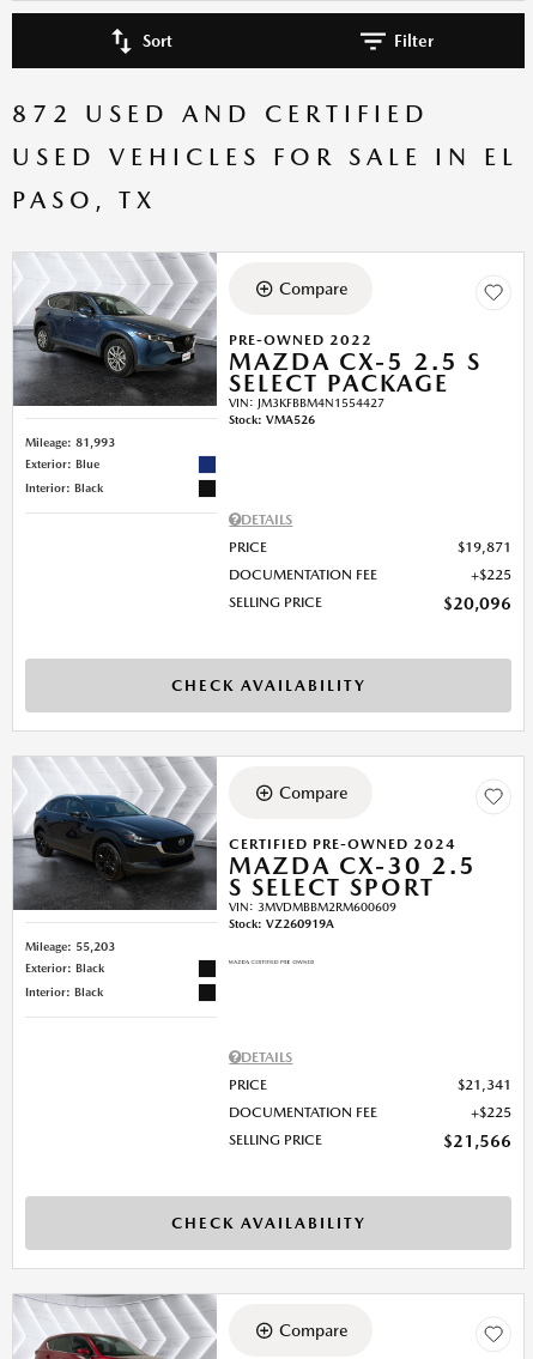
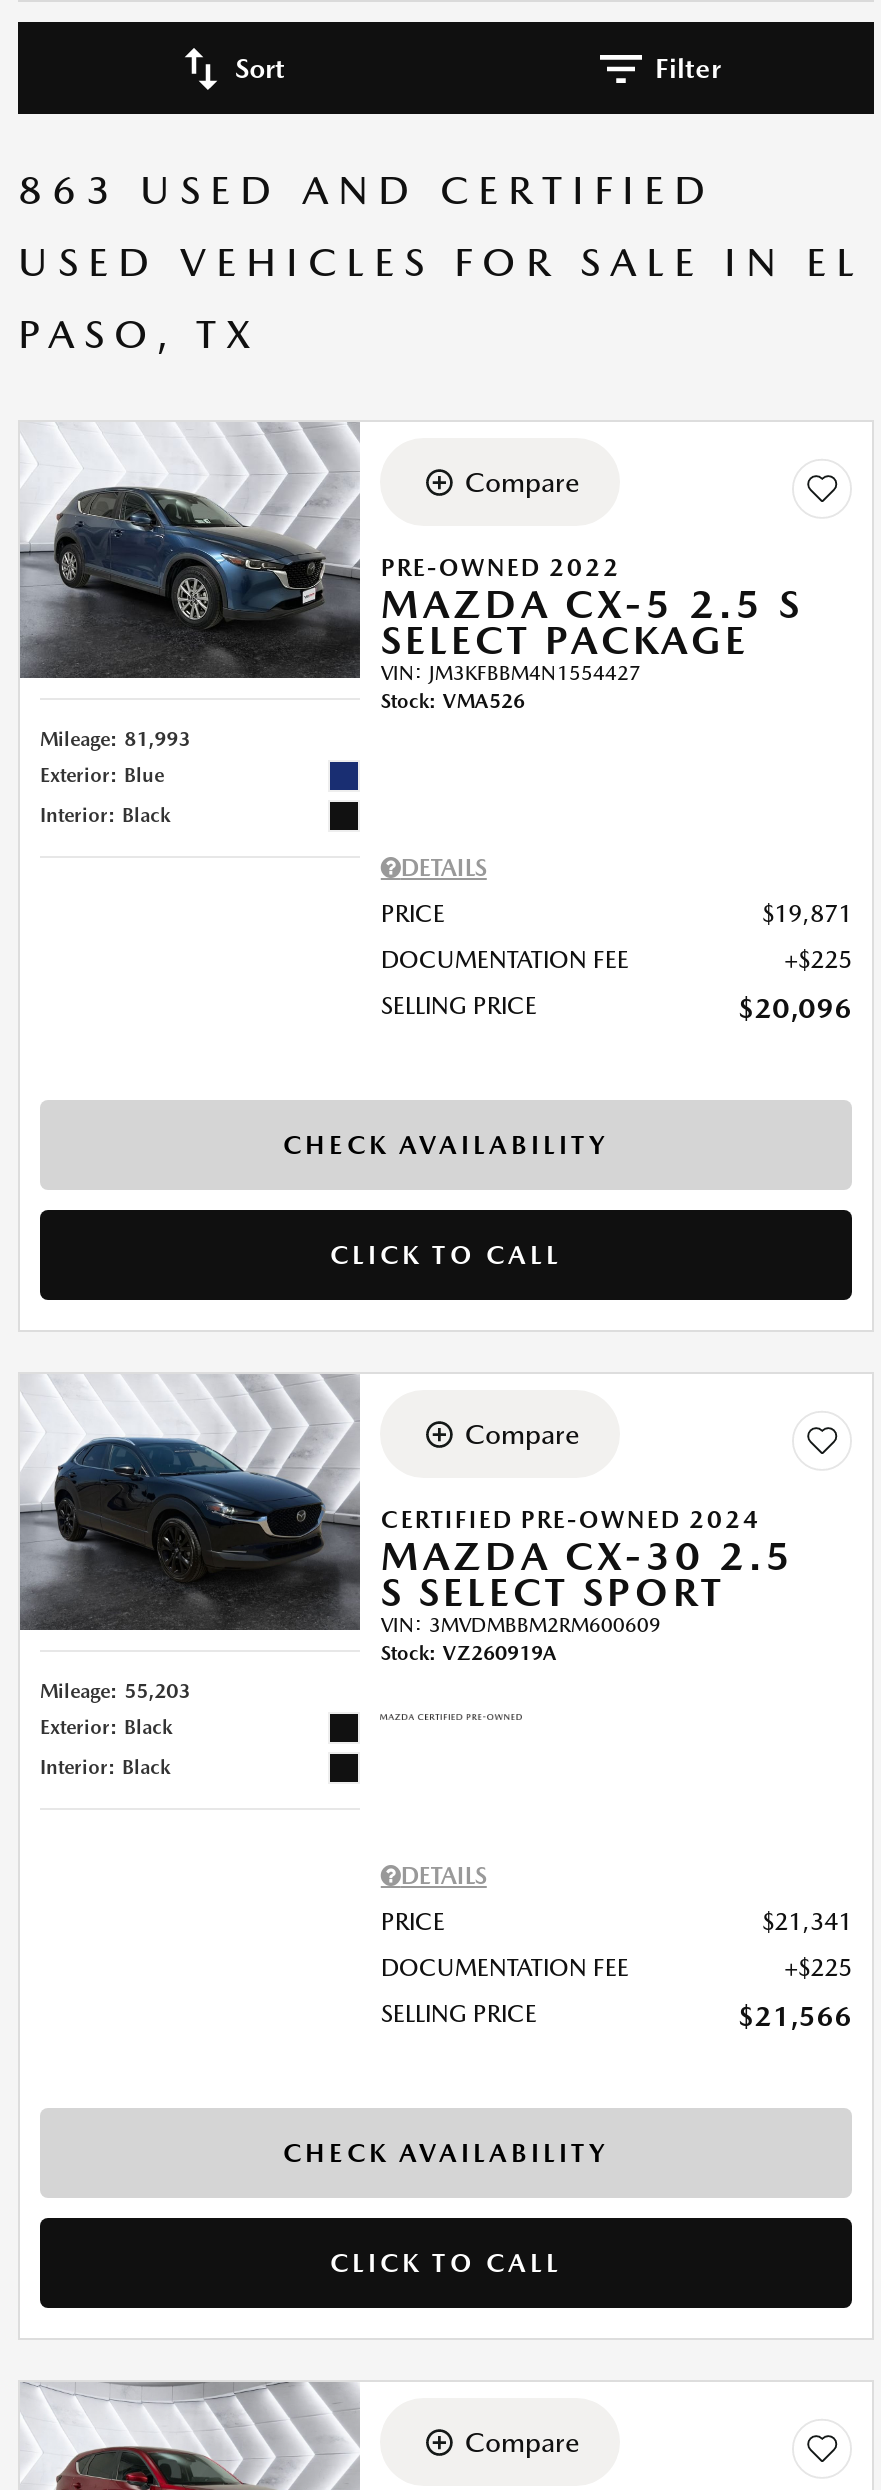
- 872 USED AND CERTIFIED
+ 863 USED AND CERTIFIED

+ CLICK TO CALL

+ CLICK TO CALL
